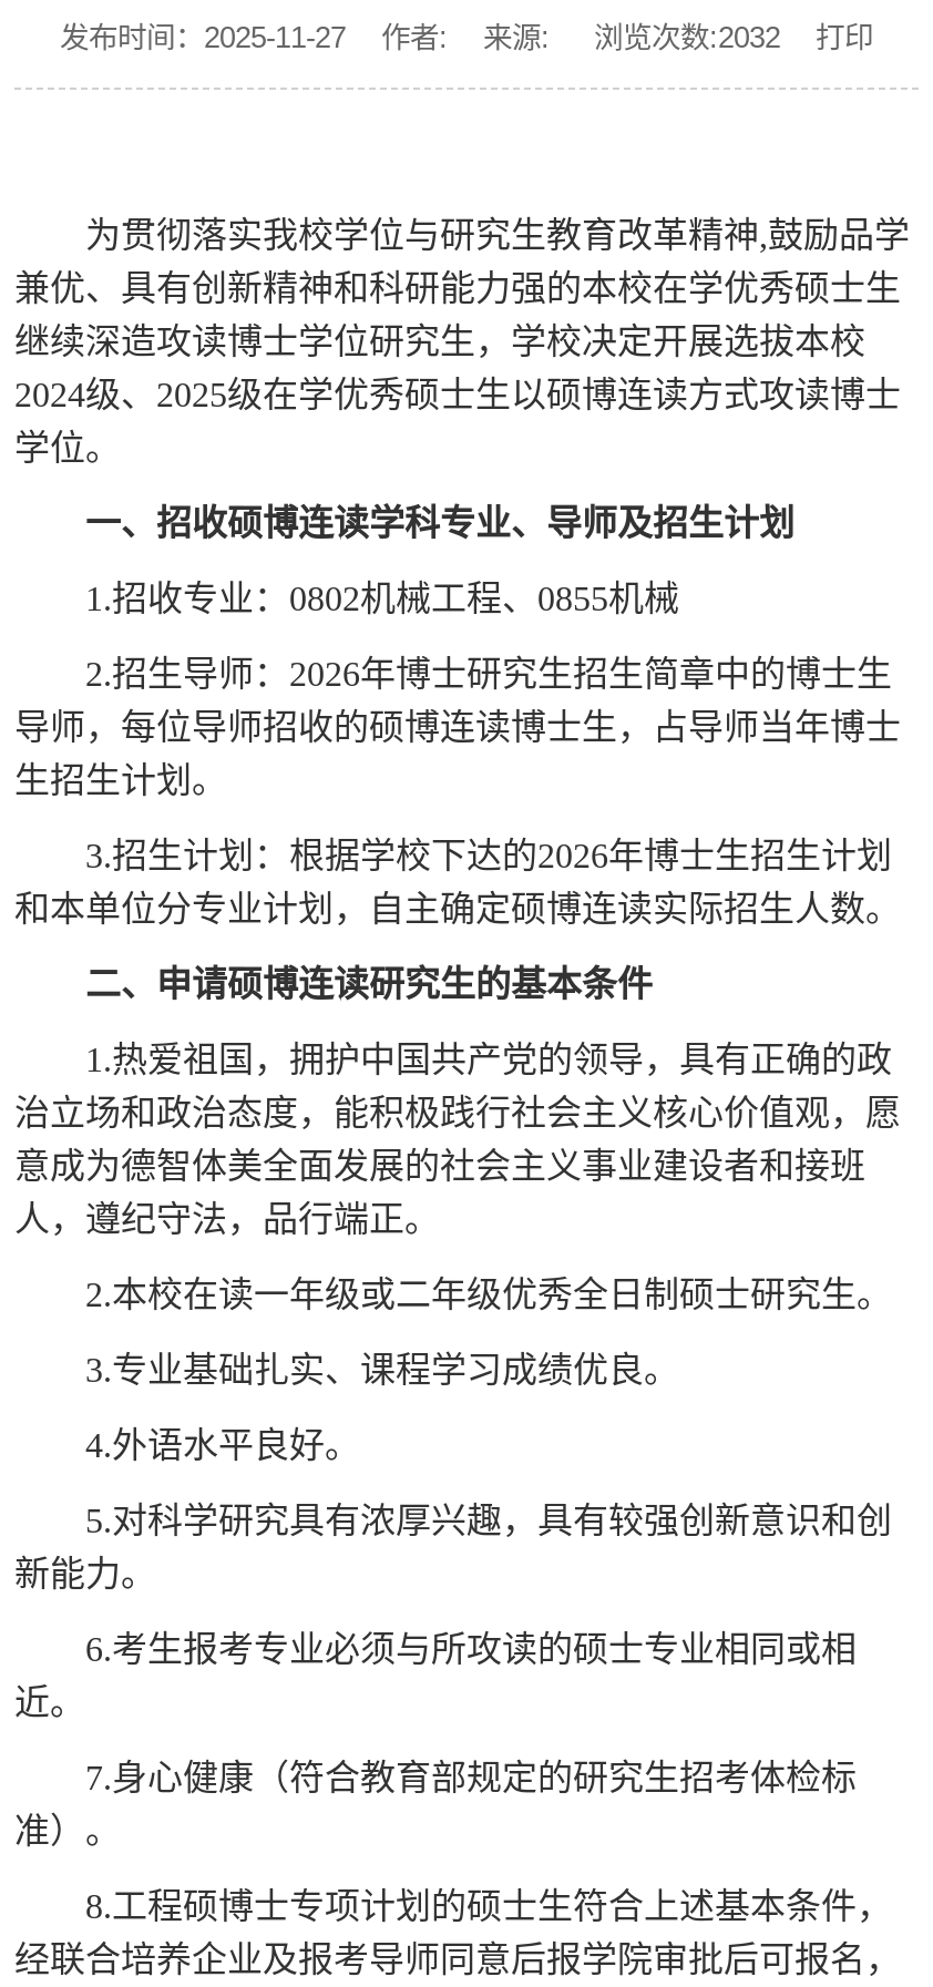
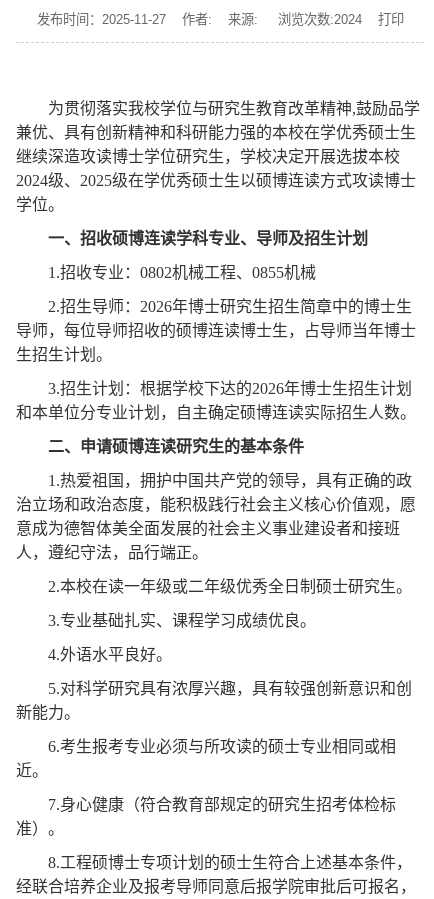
- 发布时间：2025-11-27 作者: 来源: 浏览次数:2032
+ 发布时间：2025-11-27 作者: 来源: 浏览次数:2024
